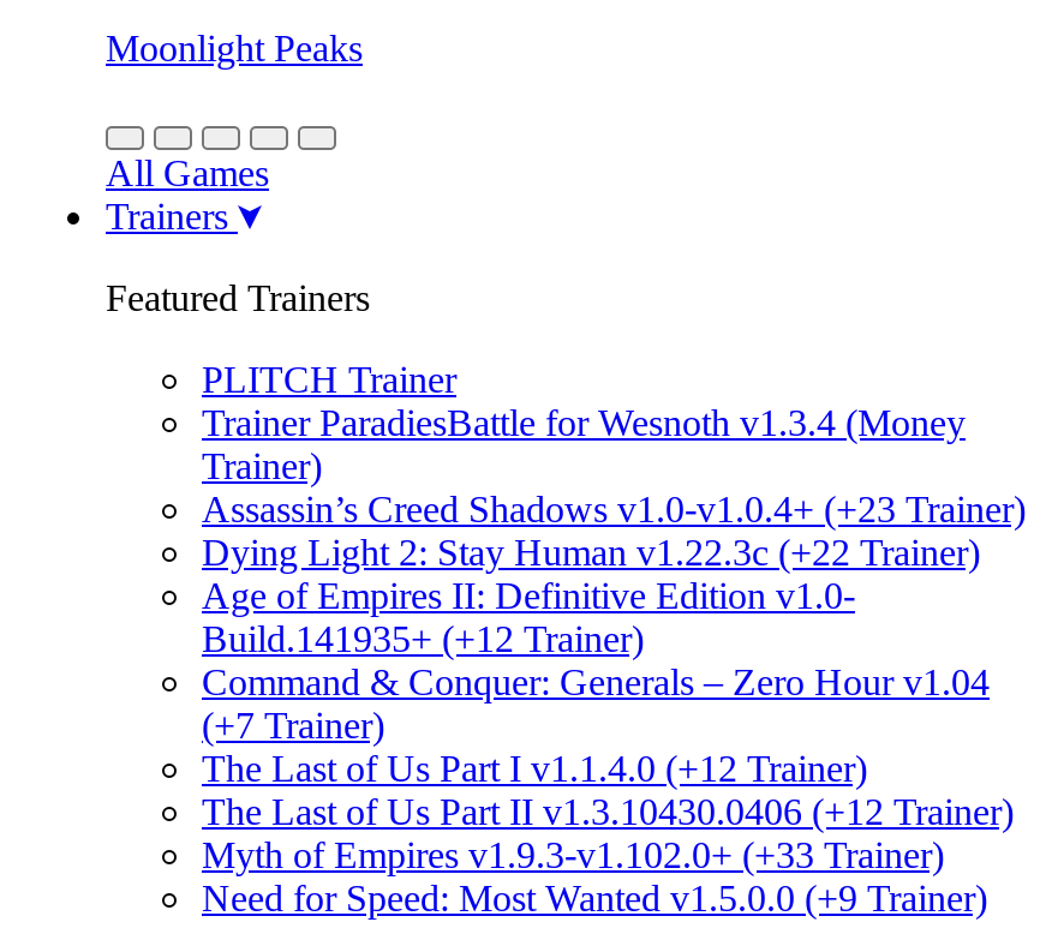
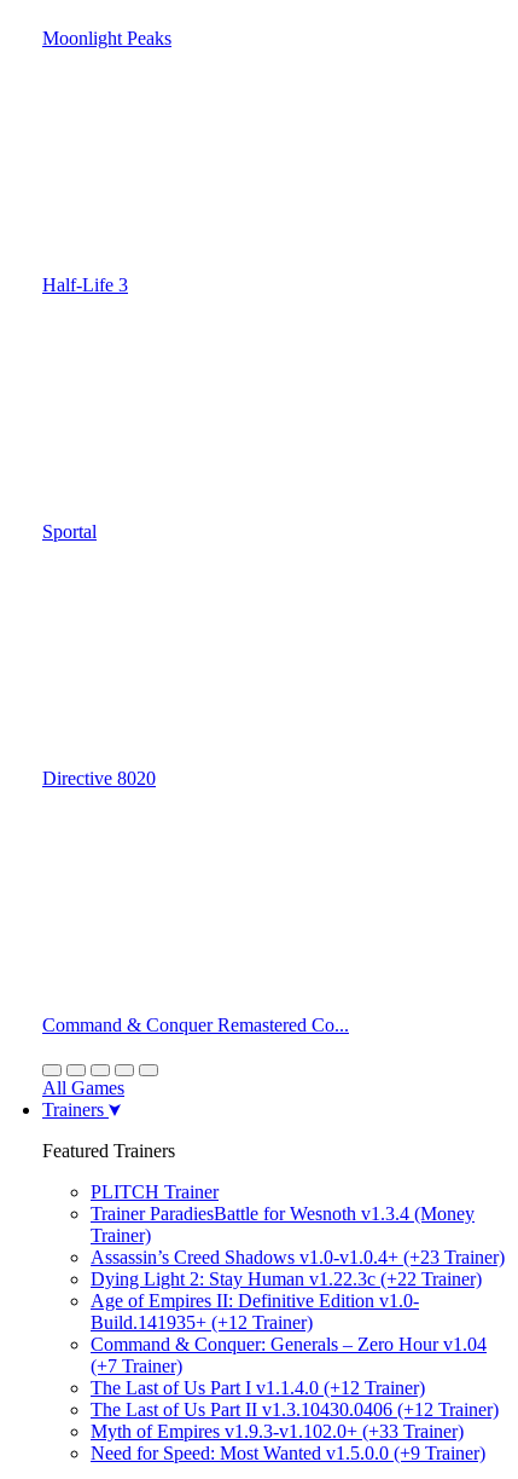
+ Half-Life 3

+ Sportal

+ Directive 8020

+ Command & Conquer Remastered Co...
